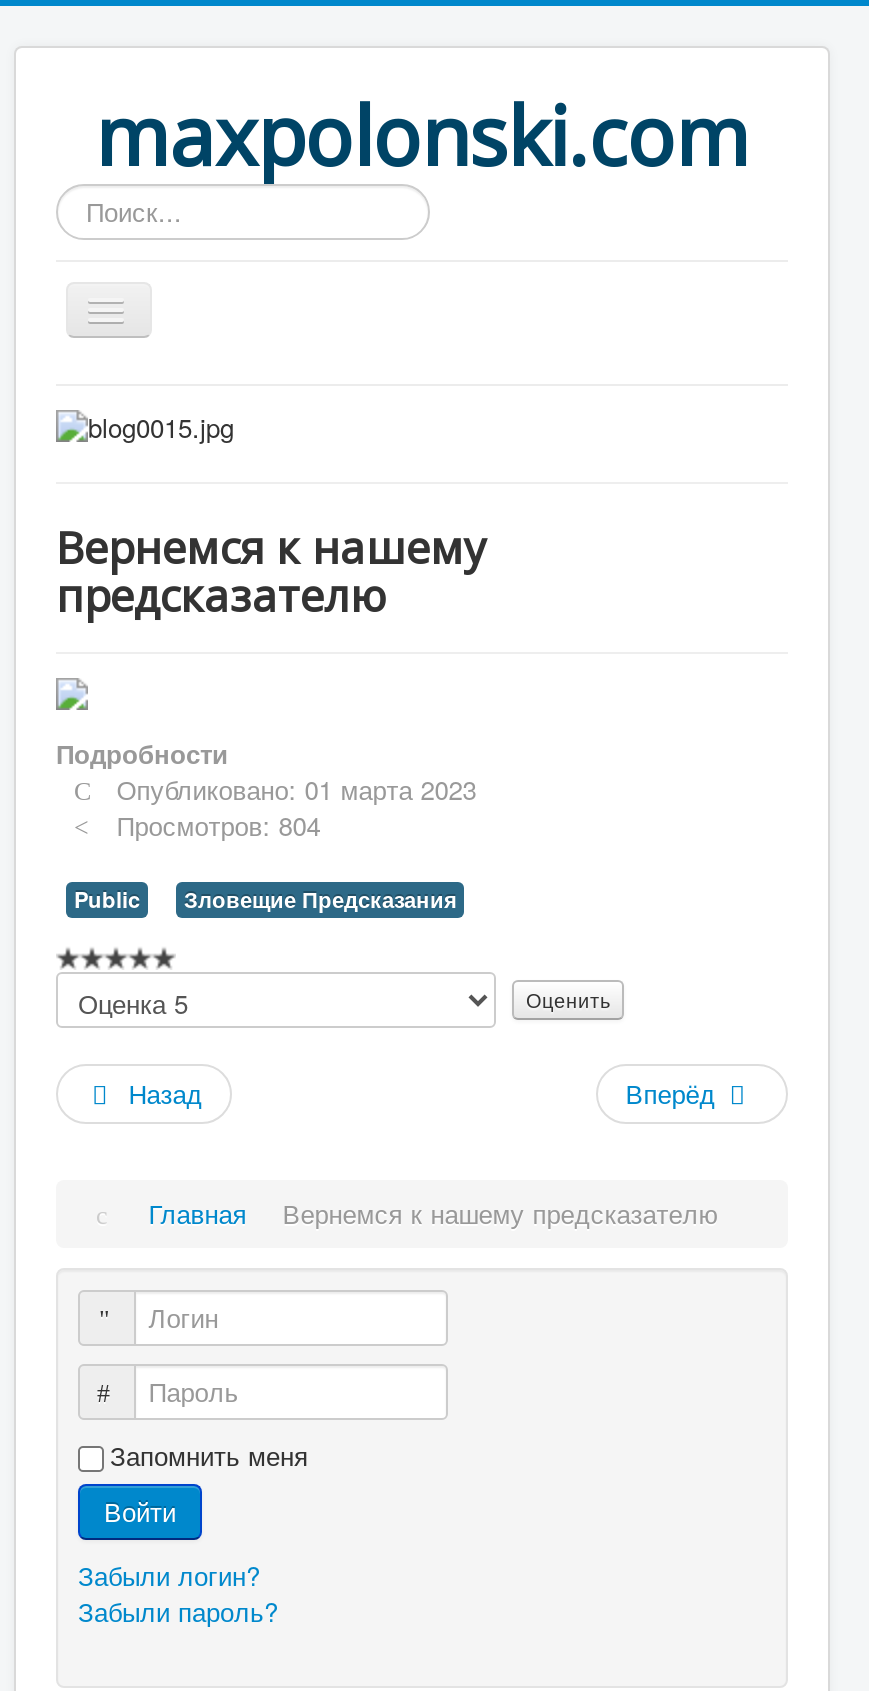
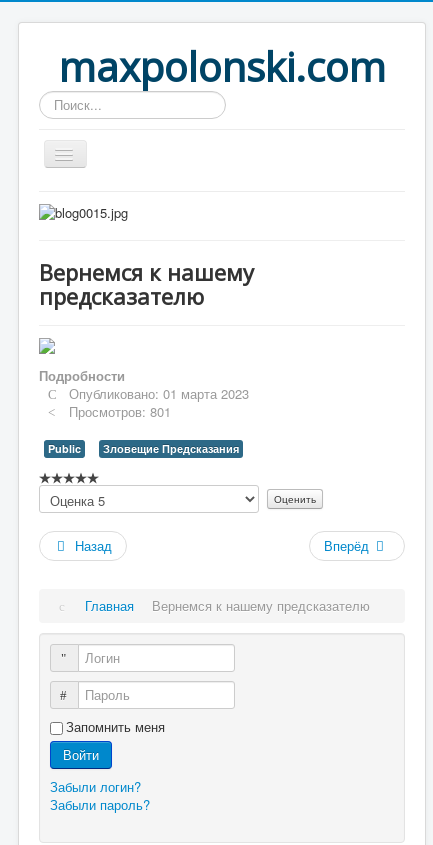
- Просмотров: 804
+ Просмотров: 801
